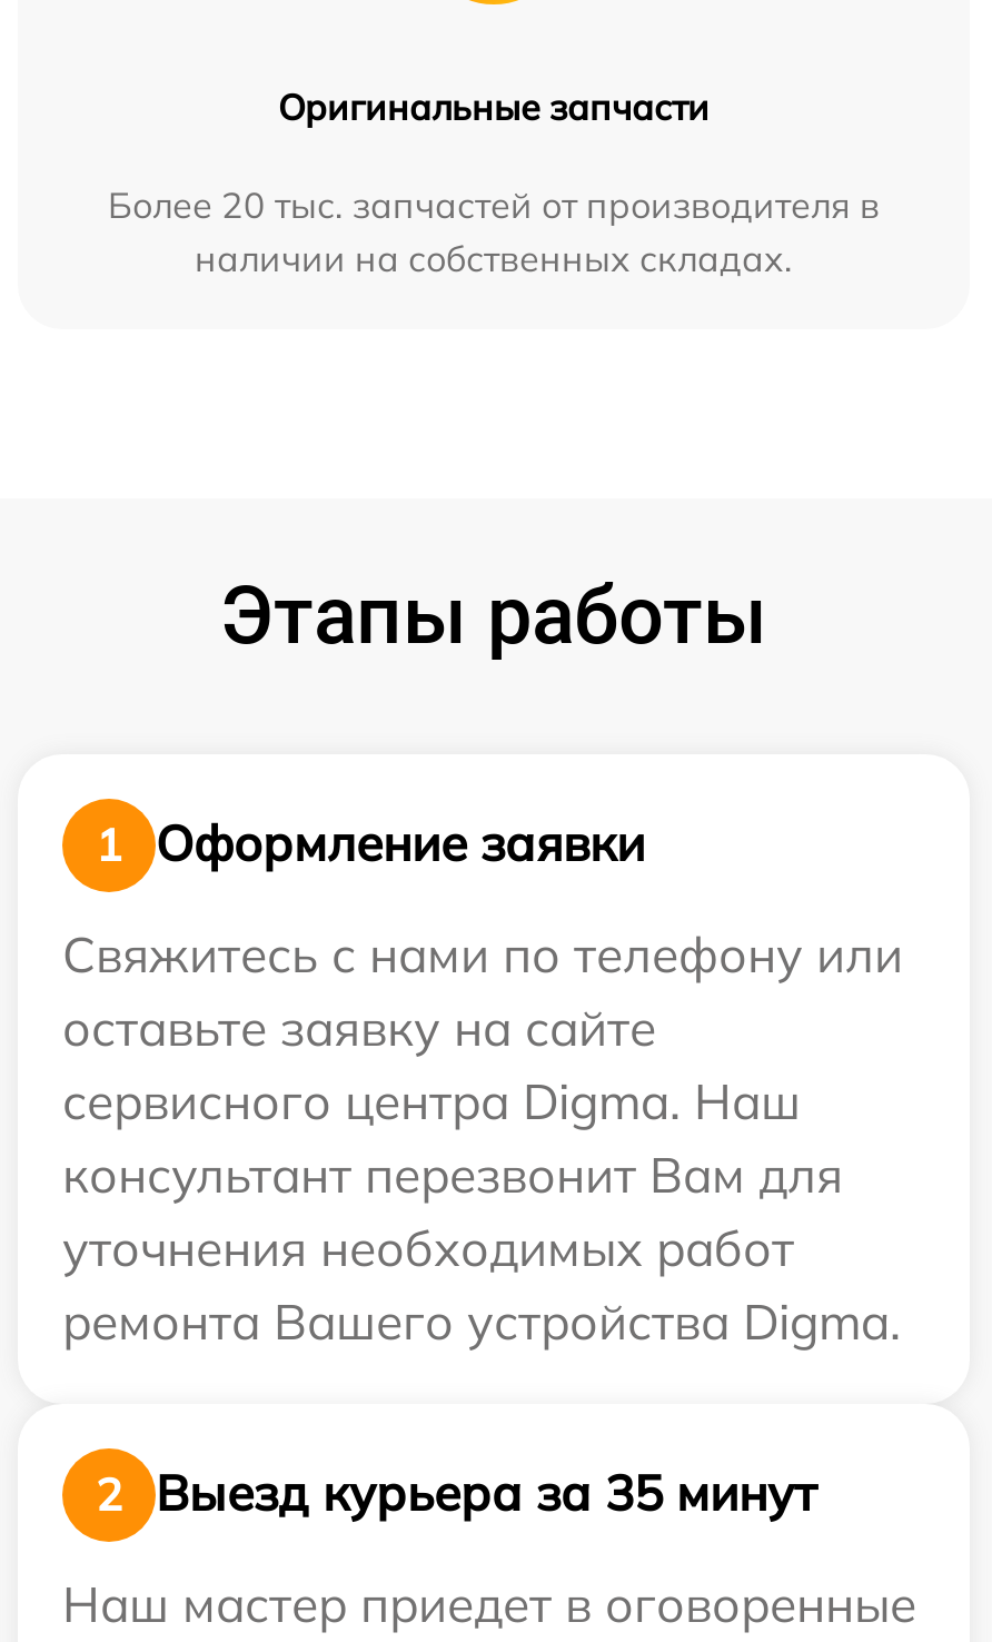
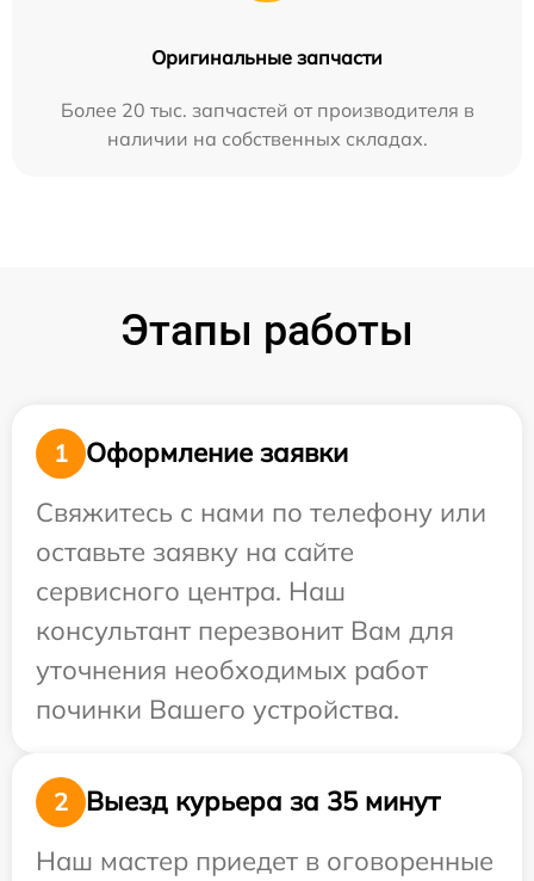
- сервисного центра Digma. Наш
+ сервисного центра. Наш

- ремонта Вашего устройства Digma.
+ починки Вашего устройства.
